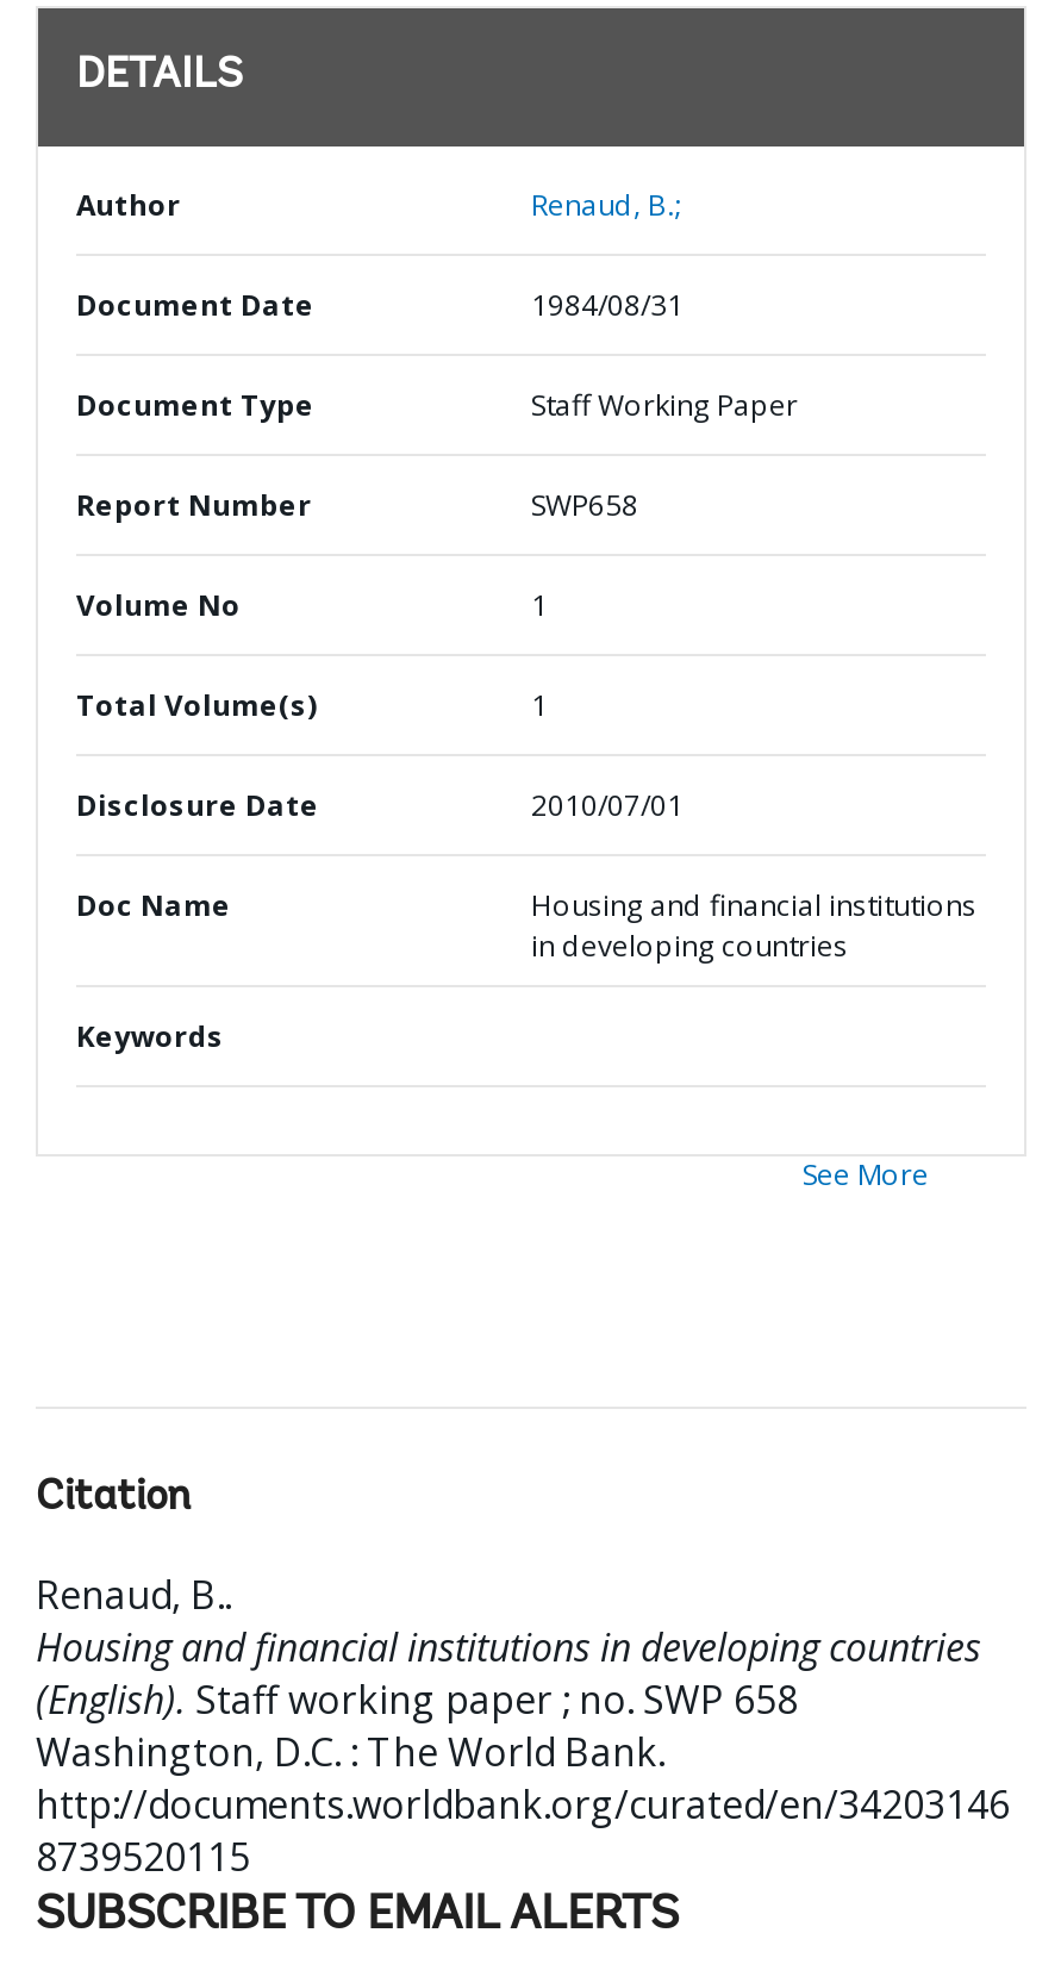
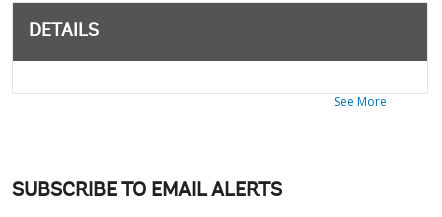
- Author
- Renaud, B.;
- Document Date
- 1984/08/31
- Document Type
- Staff Working Paper
- Report Number
- SWP658
- Volume No
- 1
- Total Volume(s)
- 1
- Disclosure Date
- 2010/07/01
- Doc Name
- Housing and financial institutions
- in developing countries
- Keywords

- Citation
- Renaud, B..
- Housing and financial institutions in developing countries
- (English). Staff working paper ; no. SWP 658
- Washington, D.C. : The World Bank.
- http://documents.worldbank.org/curated/en/34203146
- 8739520115
